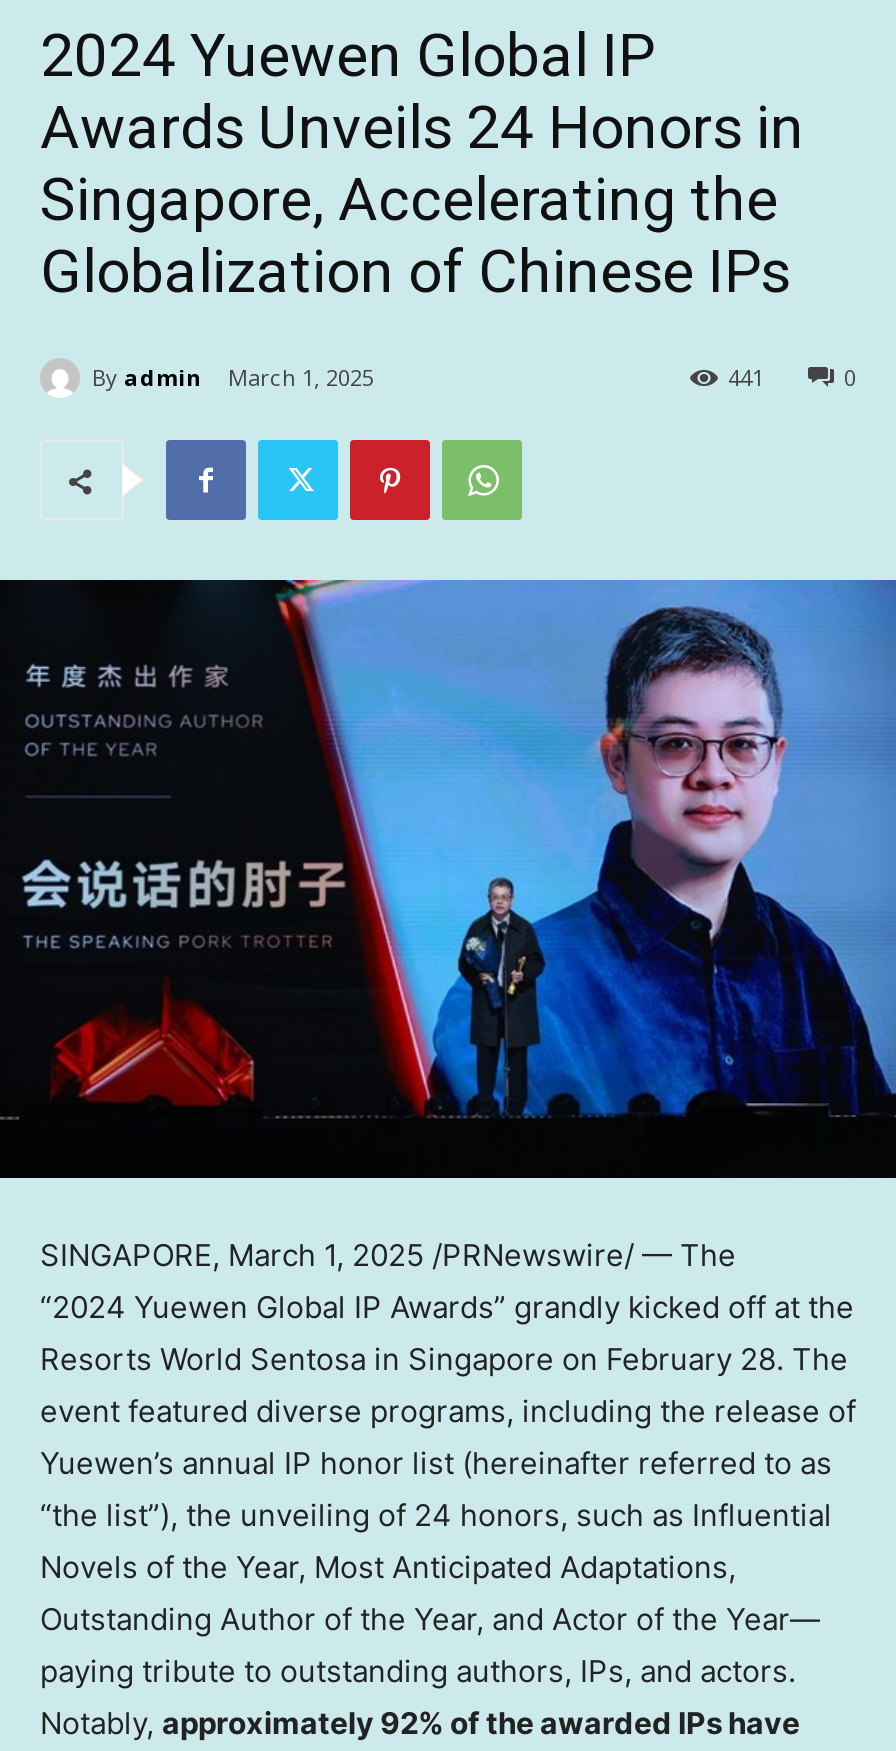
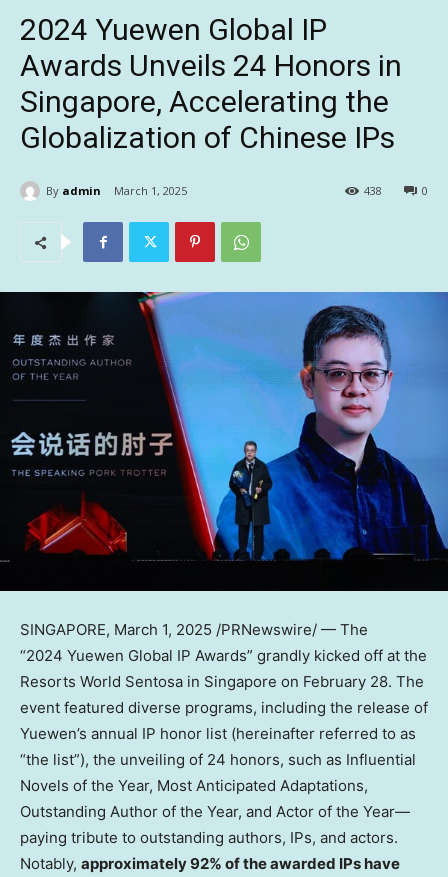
- 441
+ 438
